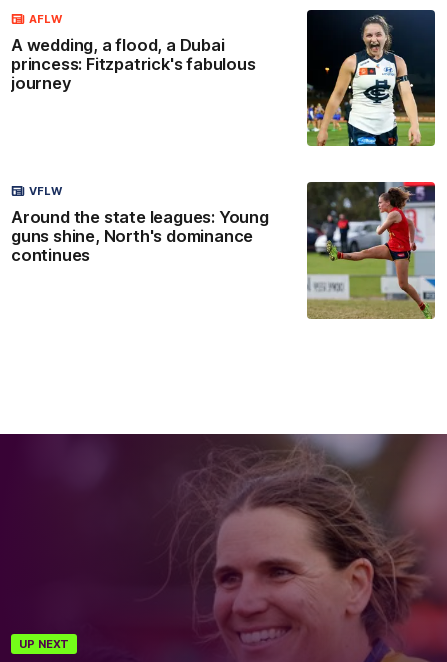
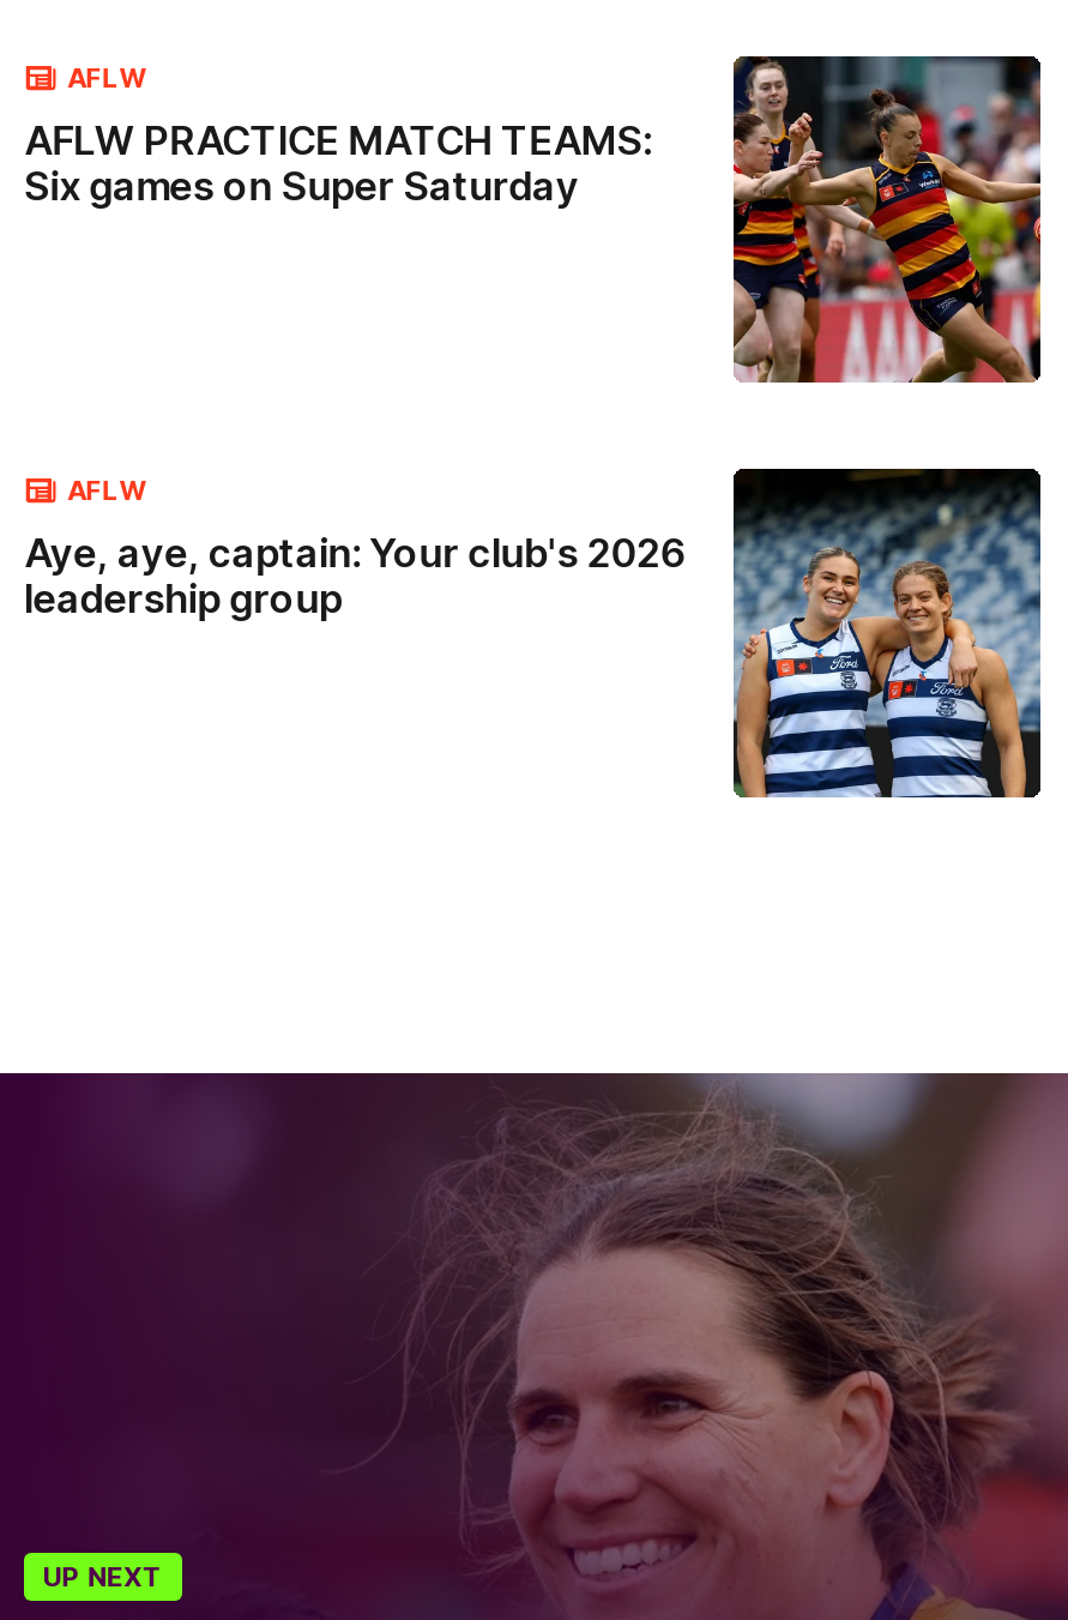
- [image]
+ [image]

- A wedding, a flood, a Dubai
- princess: Fitzpatrick's fabulous
- journey
+ AFLW PRACTICE MATCH TEAMS:
+ Six games on Super Saturday

- [image]
- Around the state leagues: Young
- guns shine, North's dominance
- continues
+ [image]
+ Aye, aye, captain: Your club's 2026
+ leadership group

- VFLW
+ AFLW
